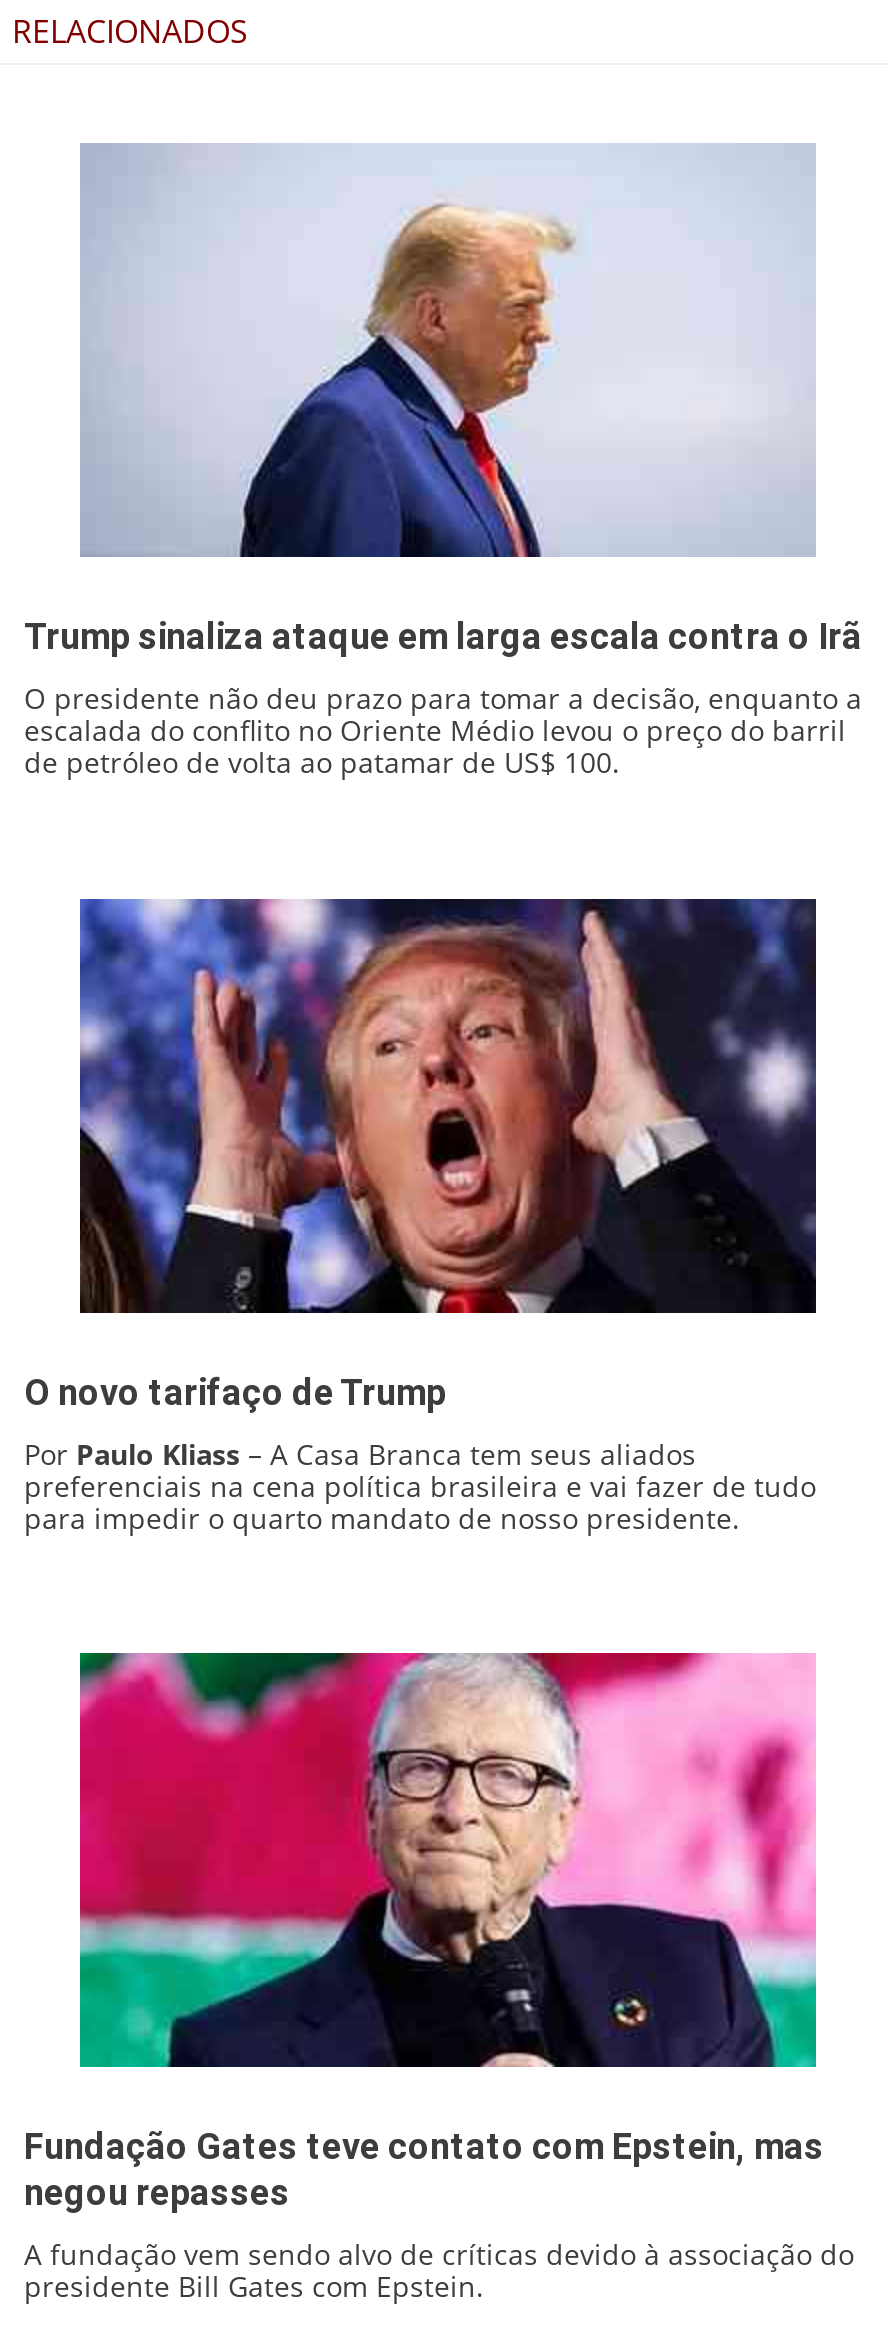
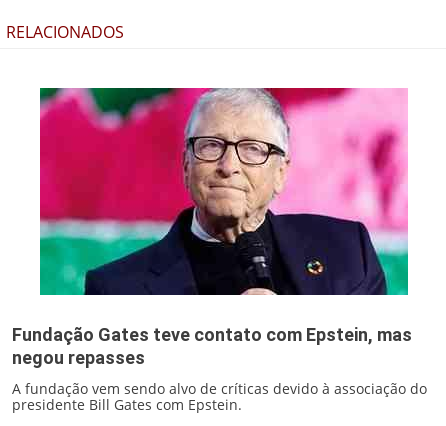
- [image]
- Trump sinaliza ataque em larga escala contra o Irã
- O presidente não deu prazo para tomar a decisão, enquanto a
- escalada do conflito no Oriente Médio levou o preço do barril
- de petróleo de volta ao patamar de US$ 100.

- [image]
- O novo tarifaço de Trump
- Por Paulo Kliass – A Casa Branca tem seus aliados
- preferenciais na cena política brasileira e vai fazer de tudo
- para impedir o quarto mandato de nosso presidente.
